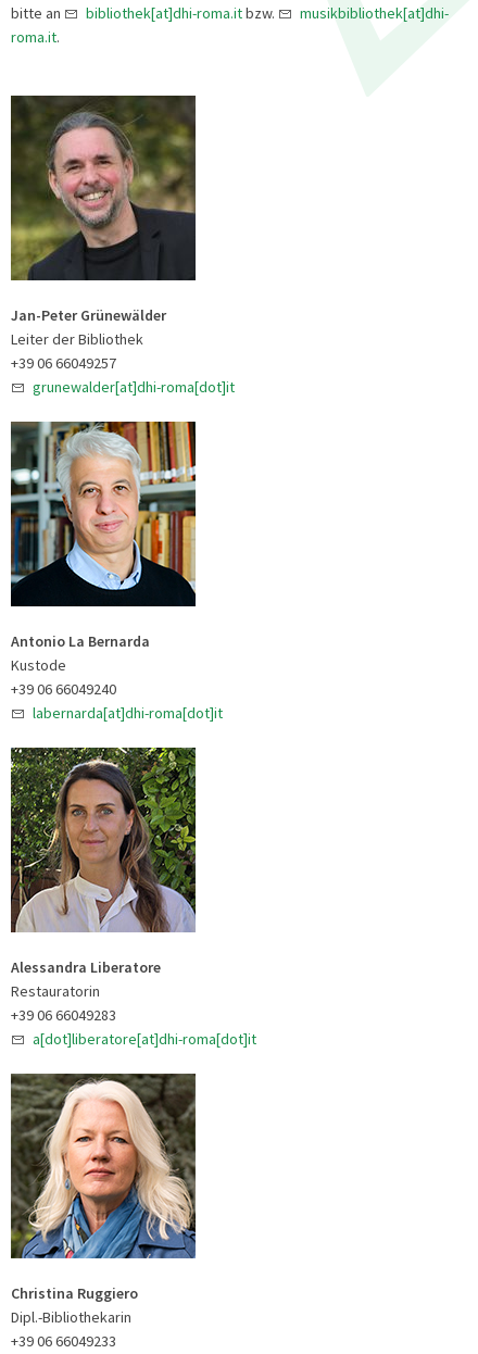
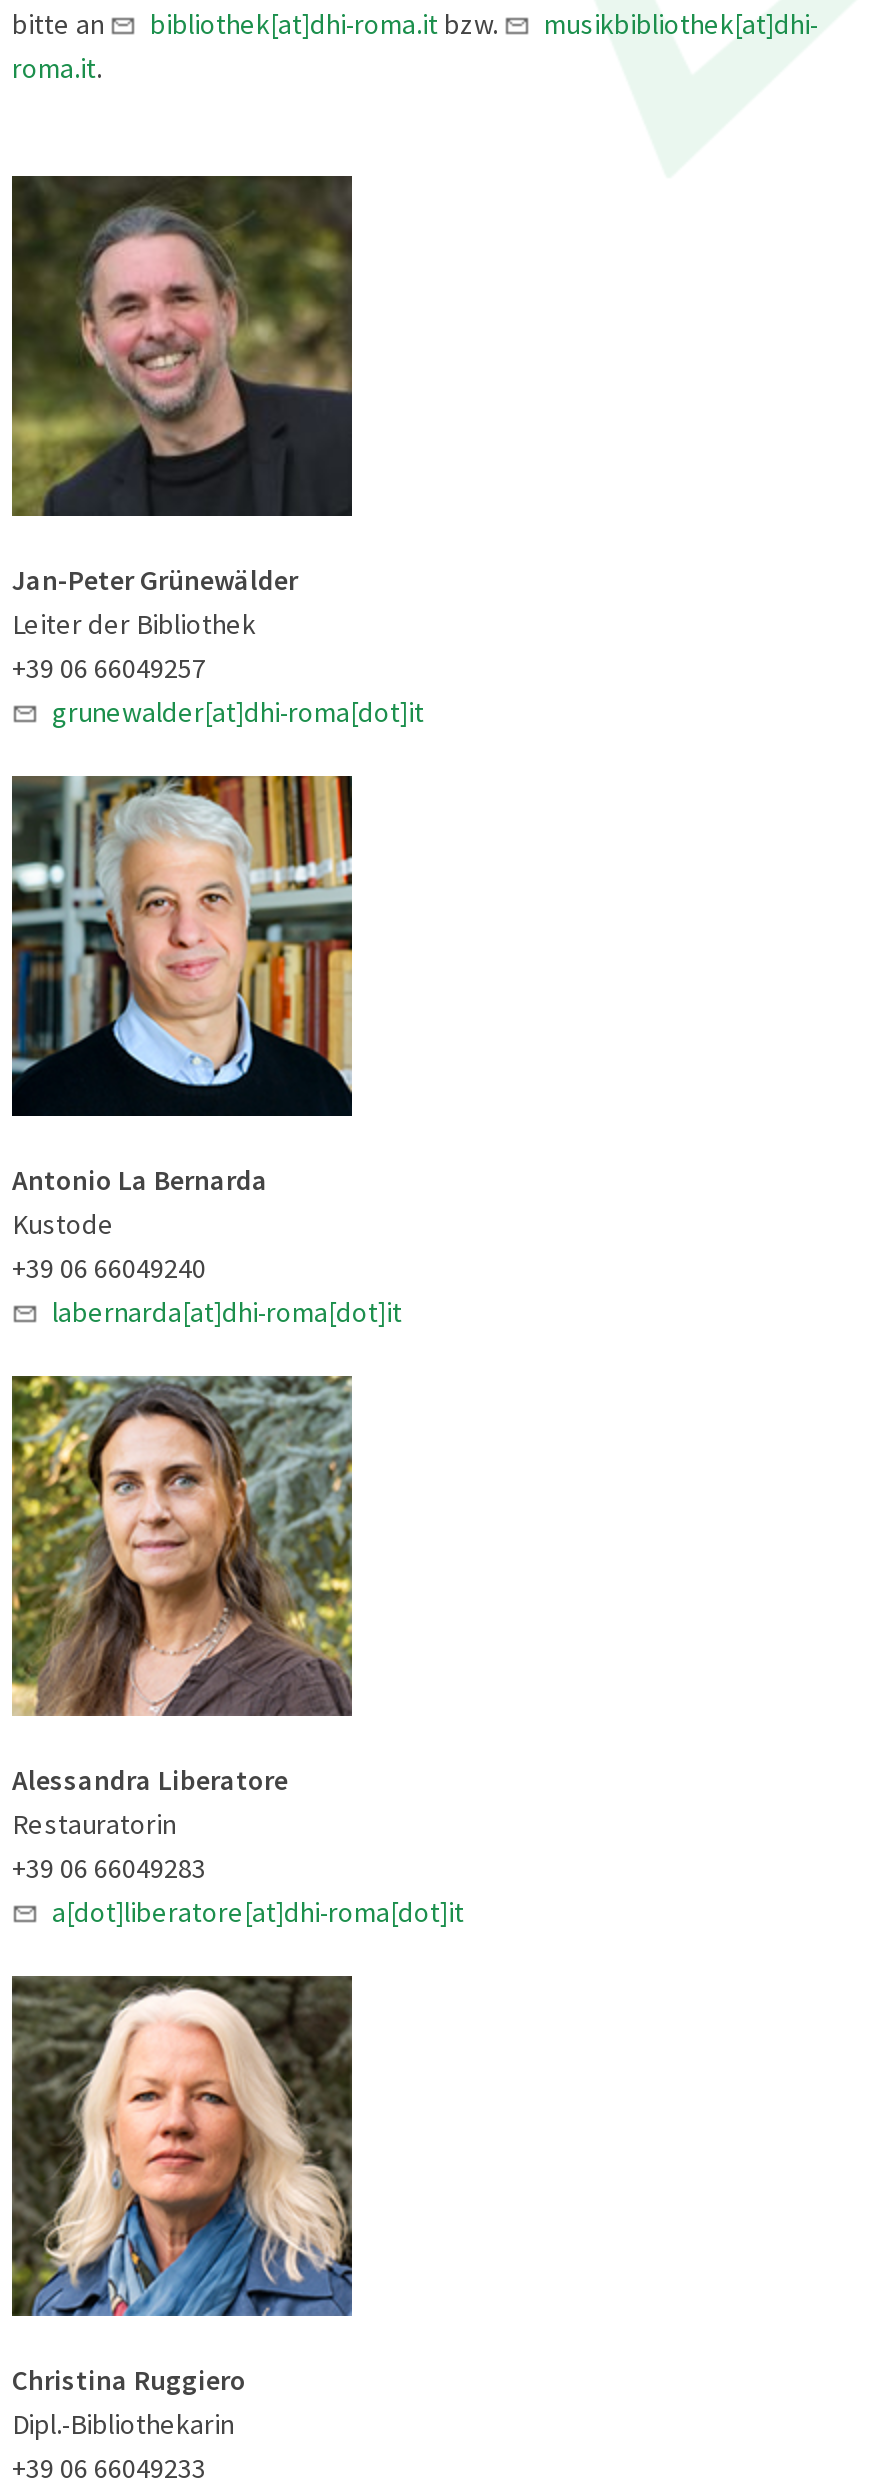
- [image]
+ [image]
